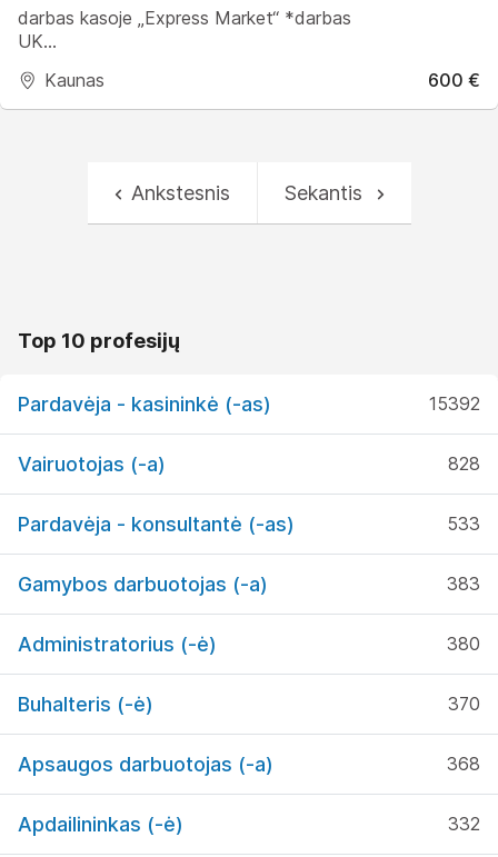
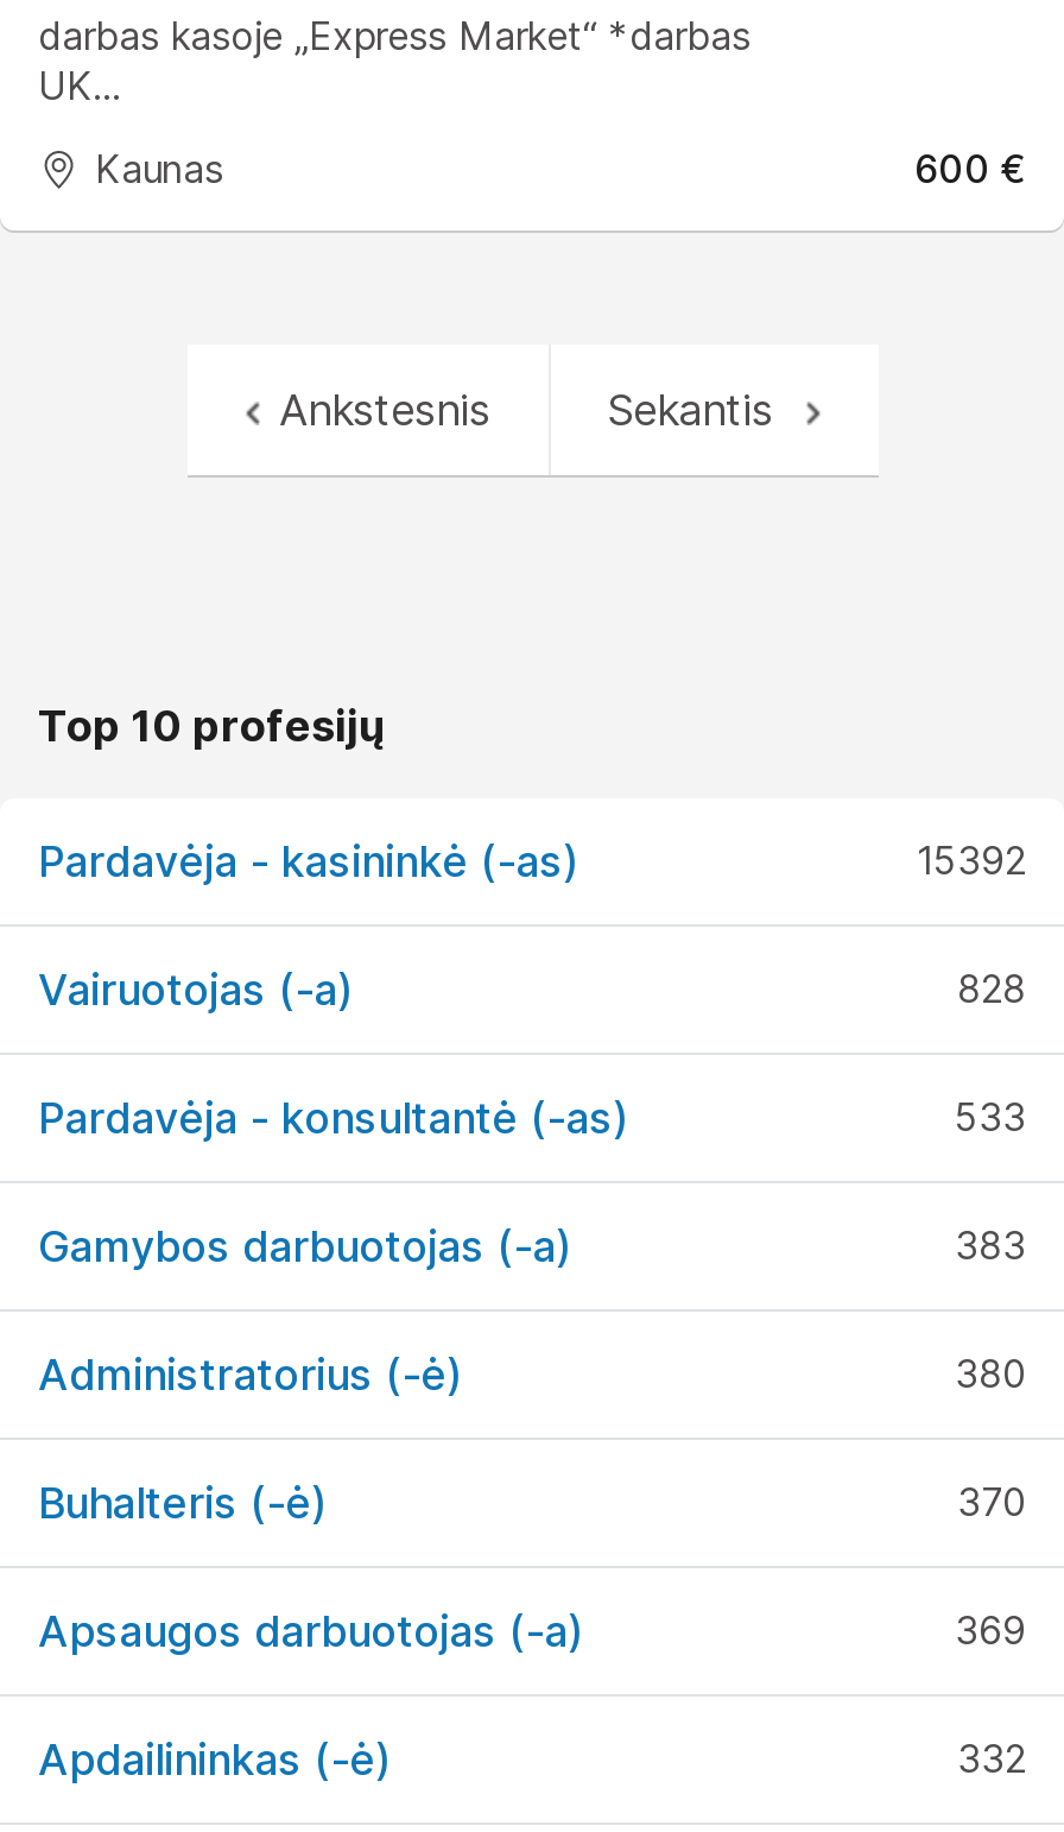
- 368
+ 369
